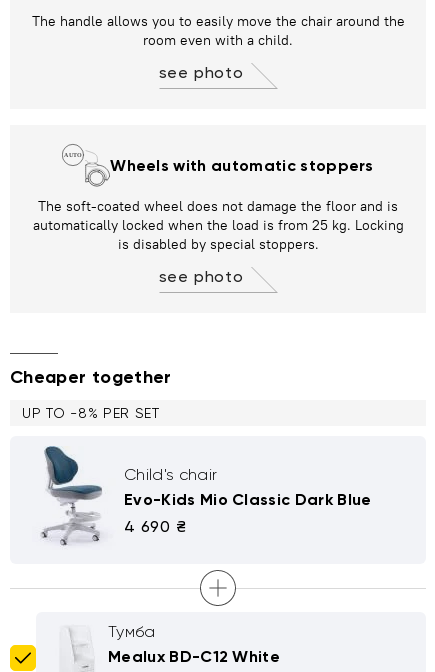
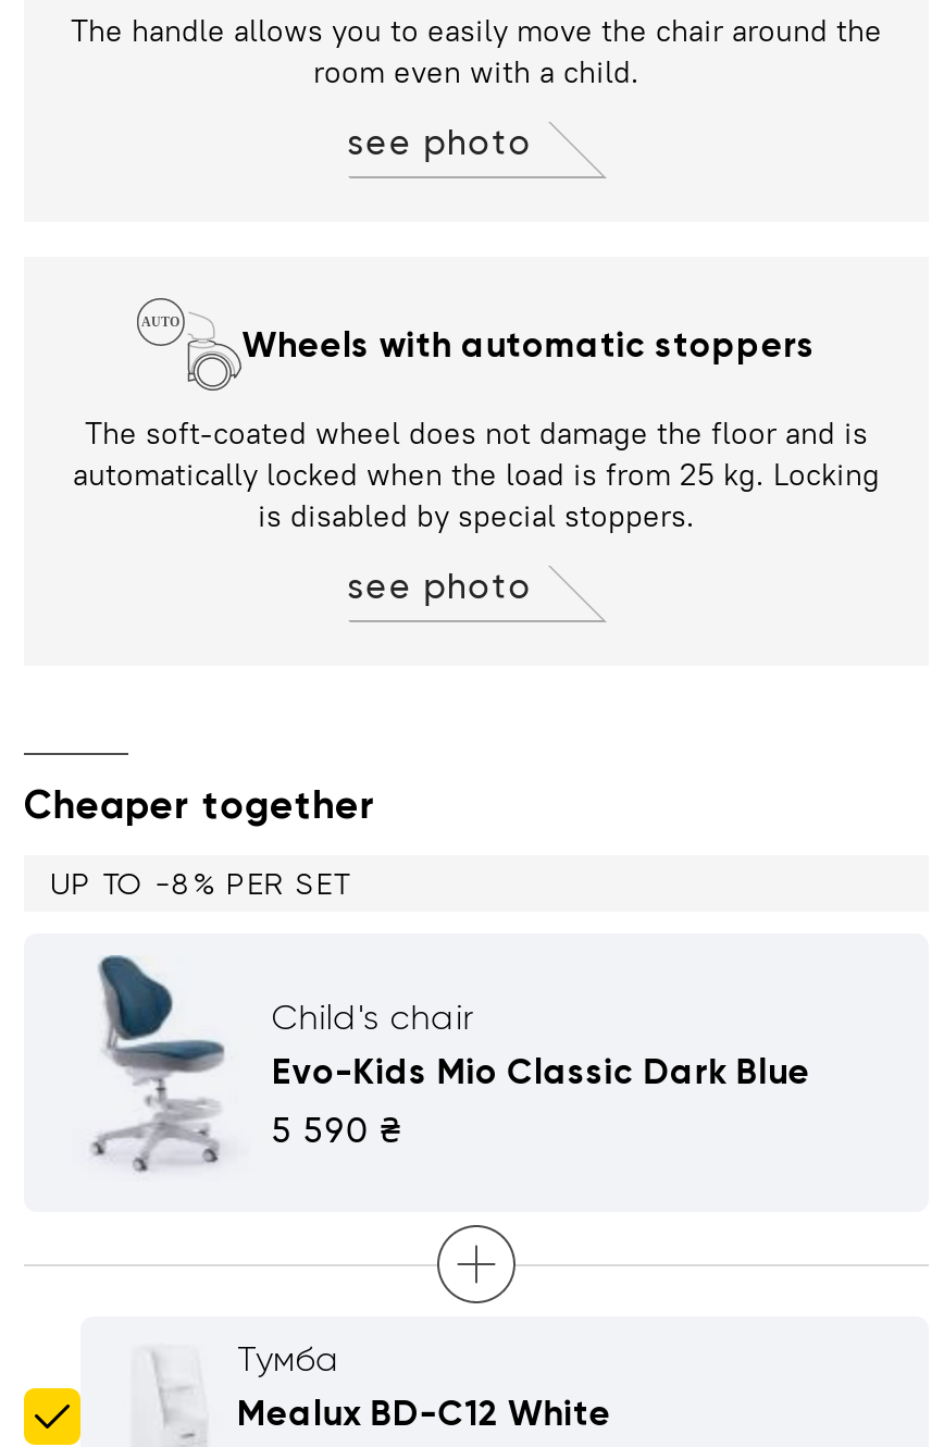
- 4 690 ₴
+ 5 590 ₴
